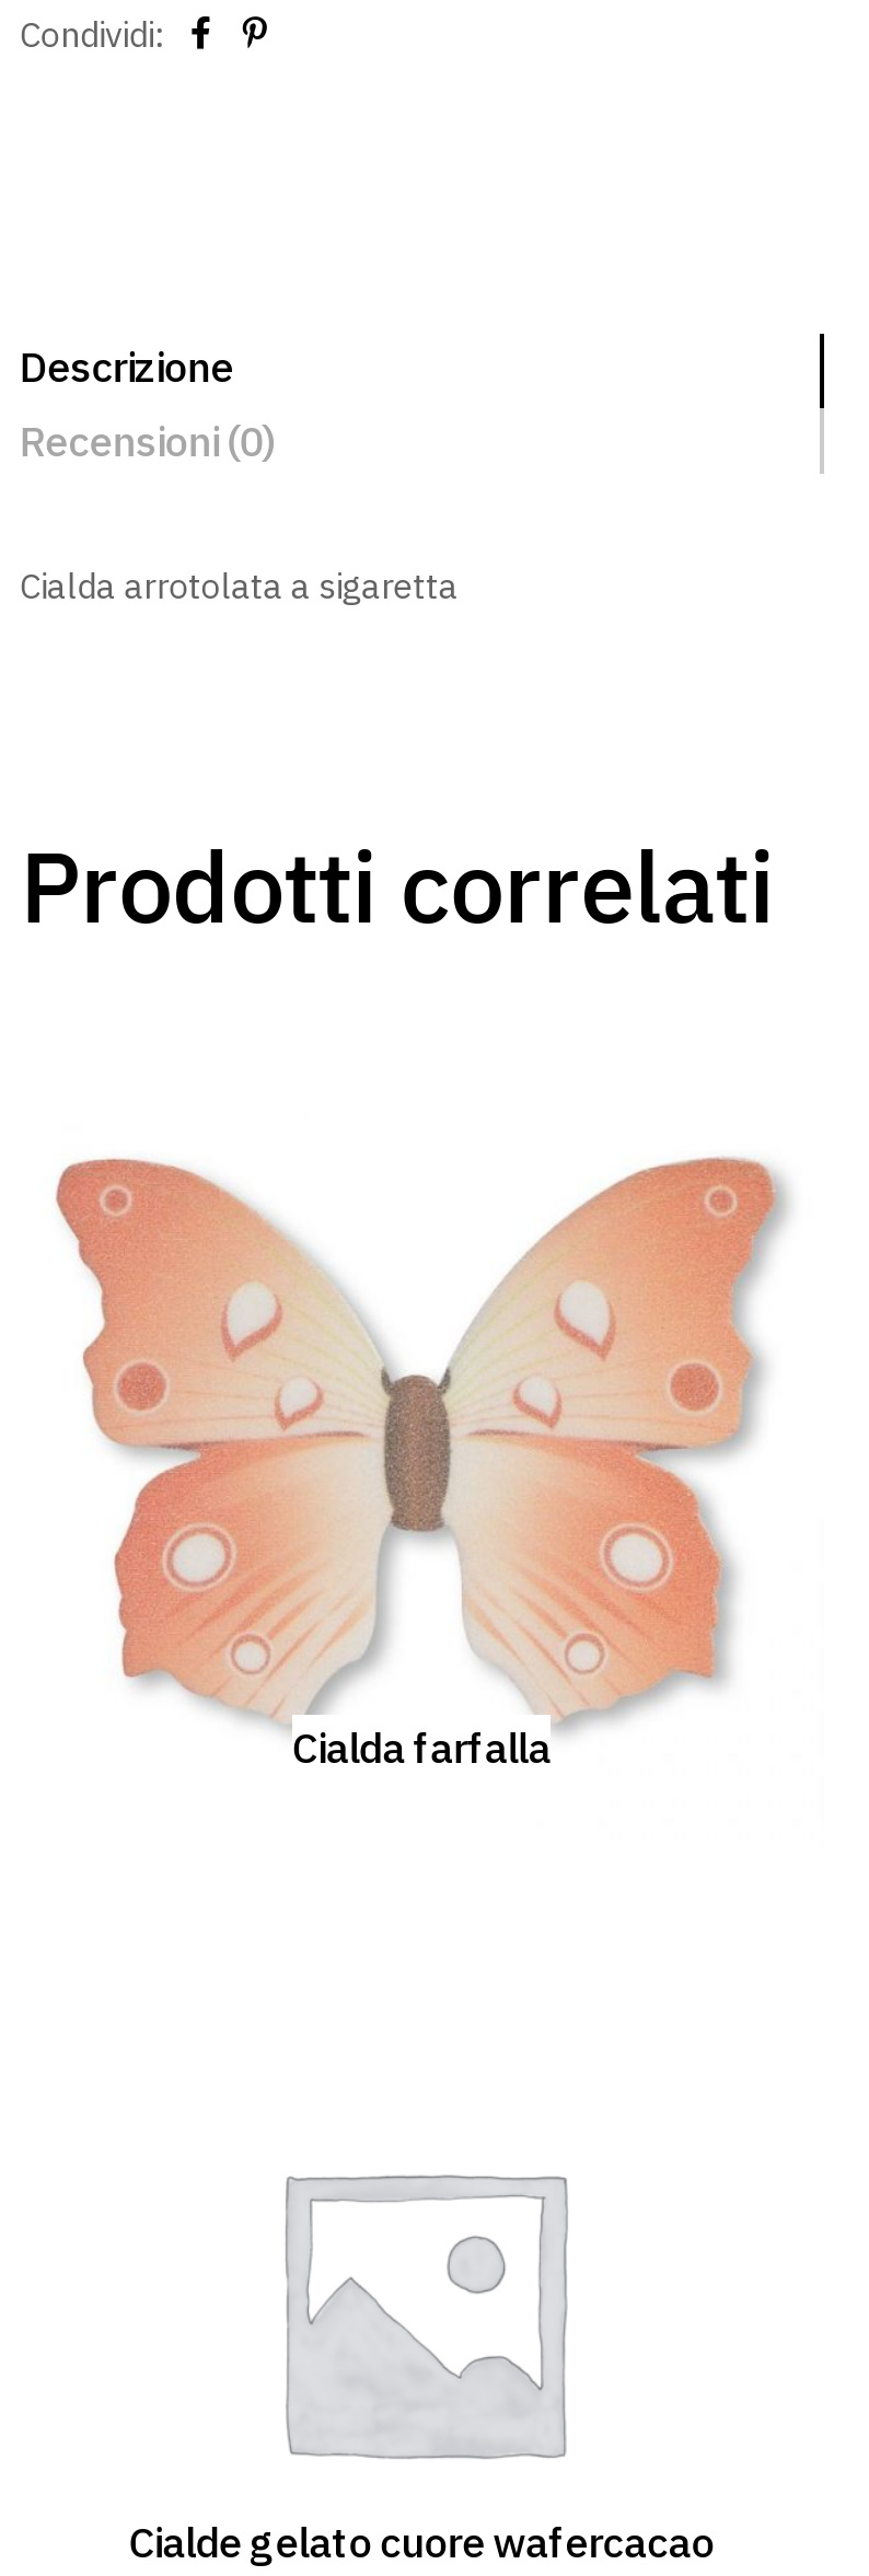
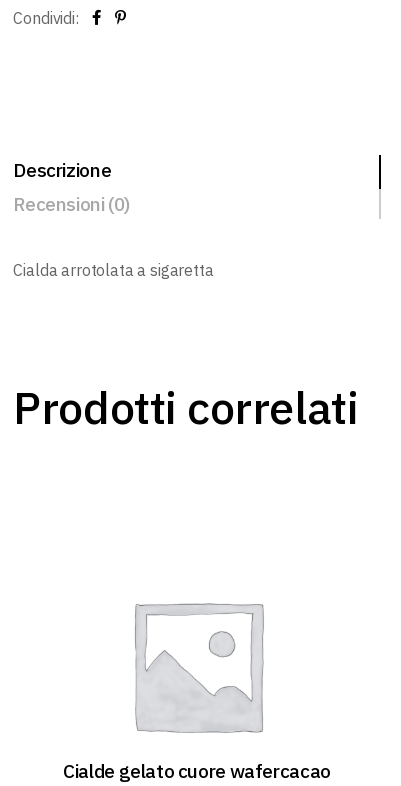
- [image]
- Cialda farfalla
